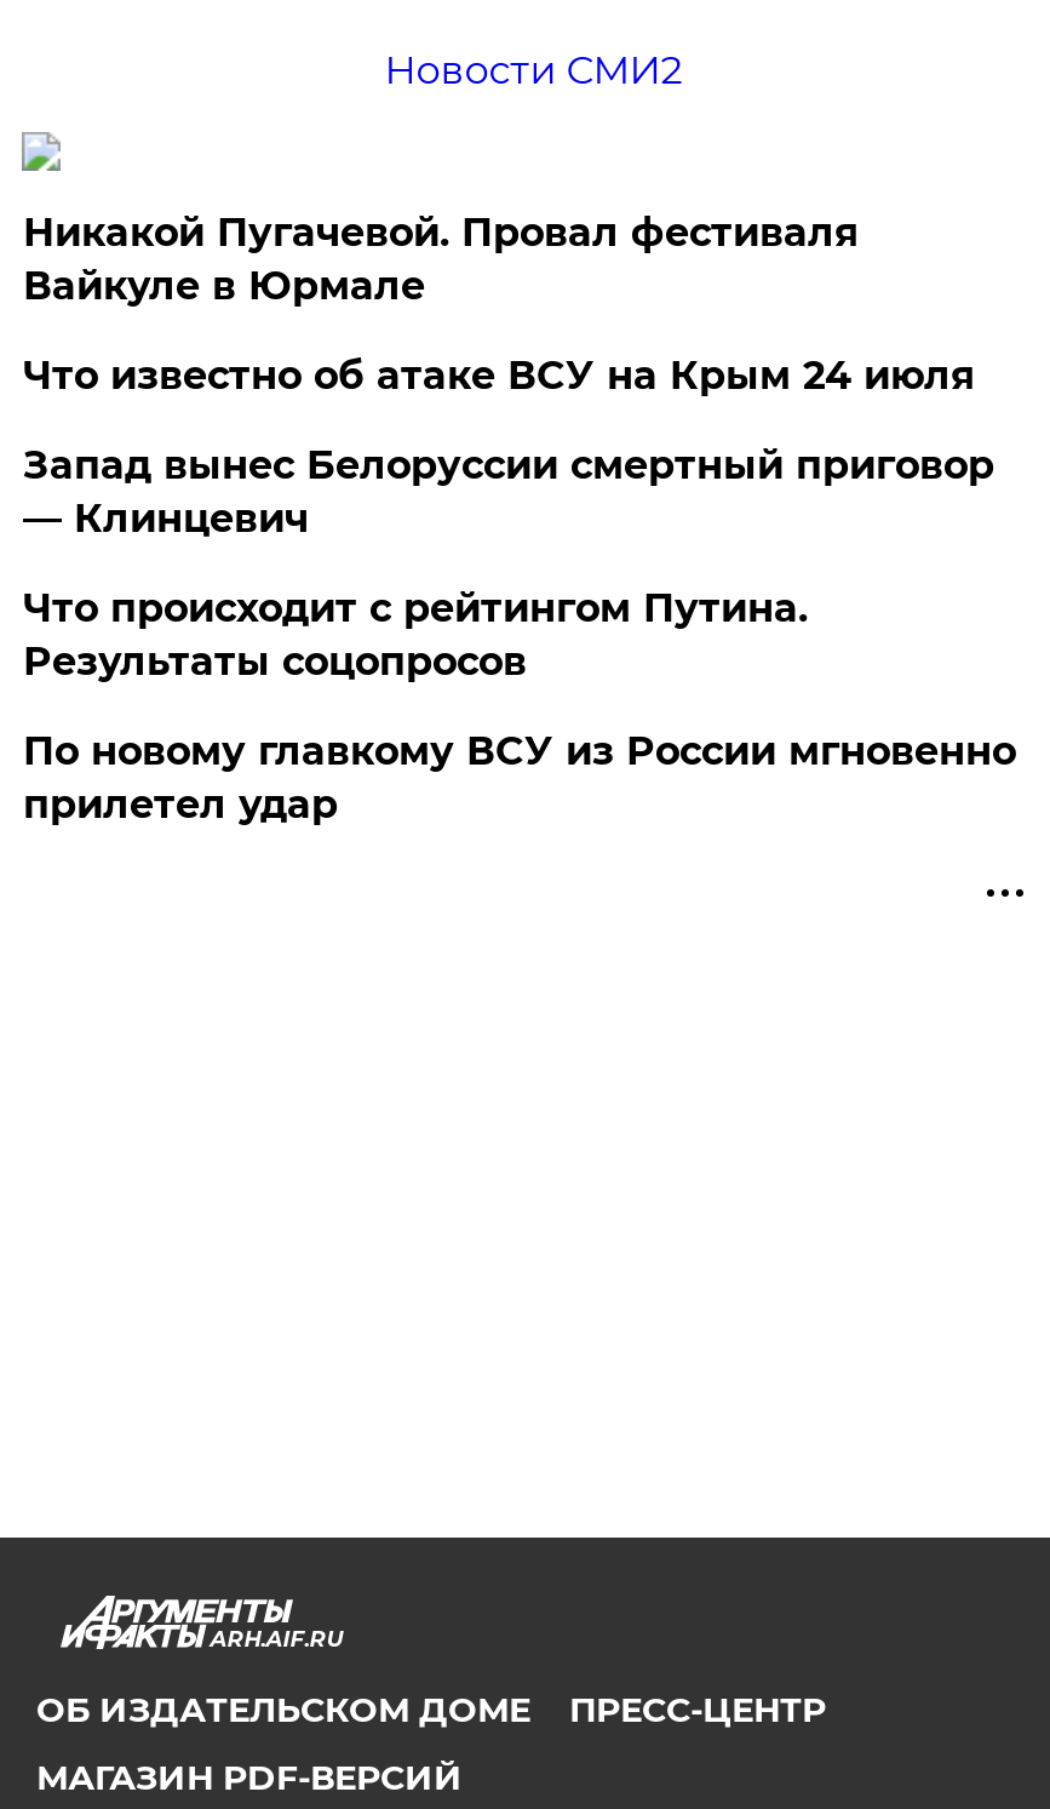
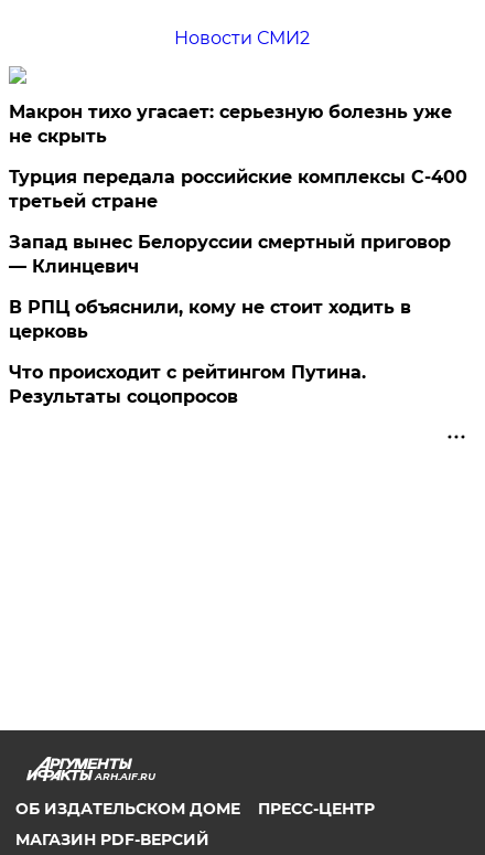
- Никакой Пугачевой. Провал фестиваля
- Вайкуле в Юрмале
+ Макрон тихо угасает: серьезную болезнь уже
+ не скрыть

- Что известно об атаке ВСУ на Крым 24 июля
+ Турция передала российские комплексы С-400
+ третьей стране

+ В РПЦ объяснили, кому не стоит ходить в
+ церковь

moved down: Что происходит с рейтингом Путина. | Результаты соцопросов

- По новому главкому ВСУ из России мгновенно
- прилетел удар
